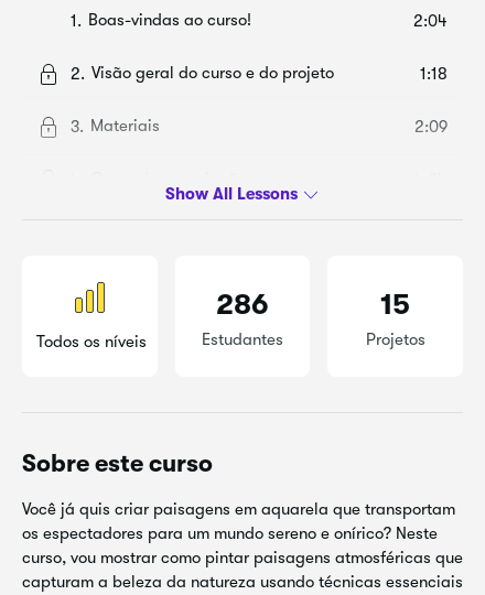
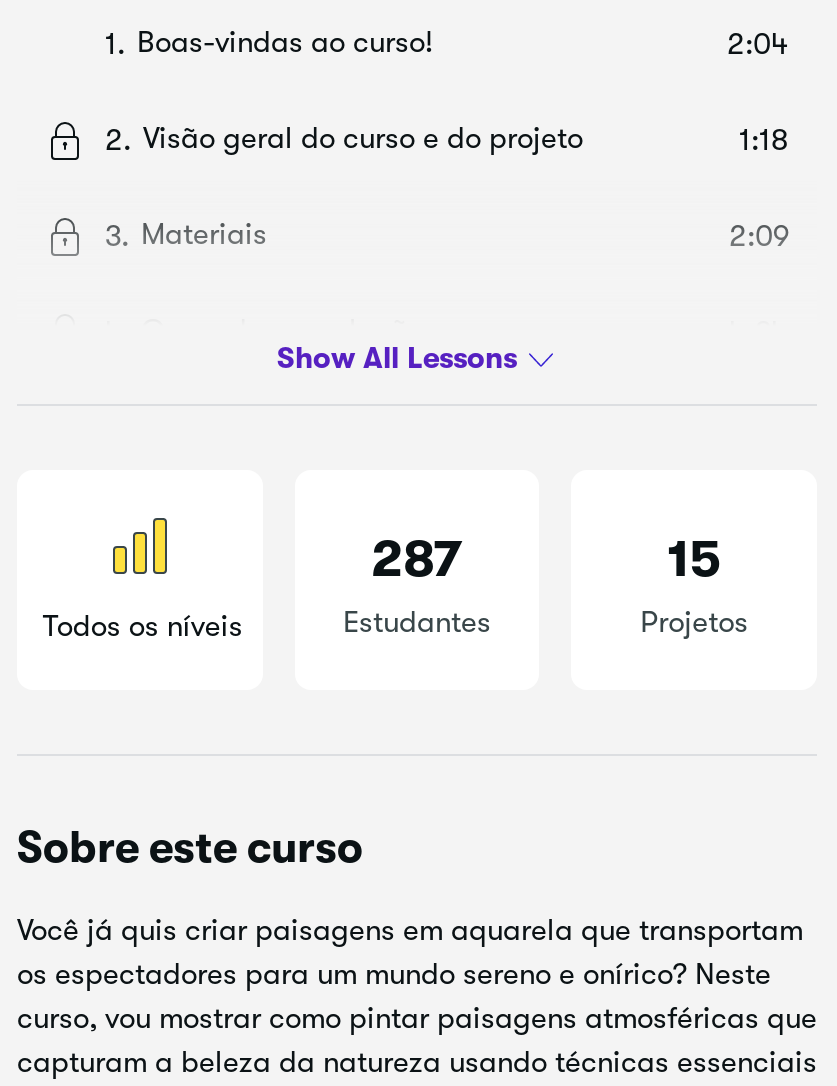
- 286
+ 287
